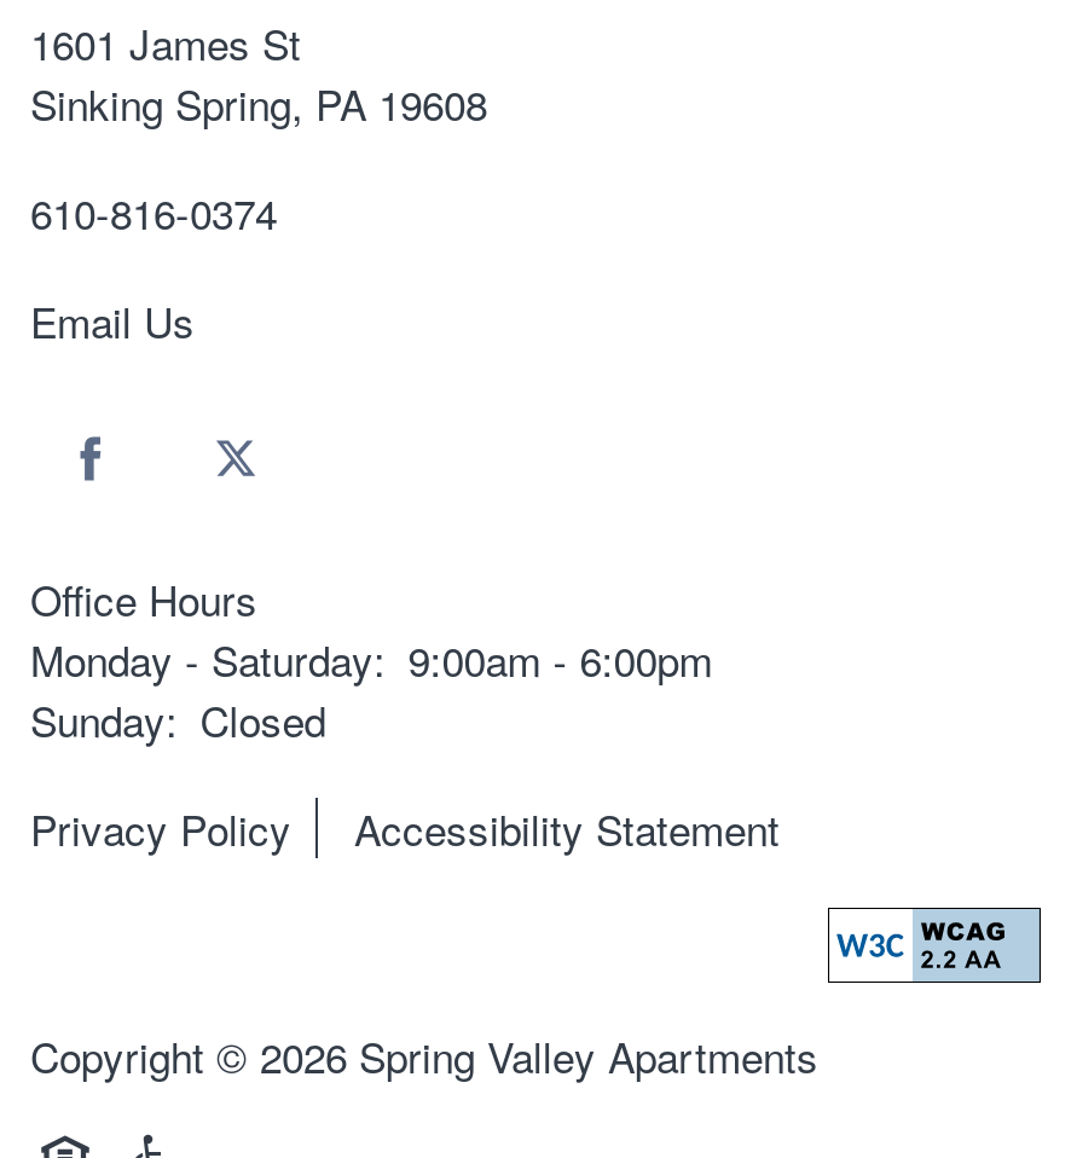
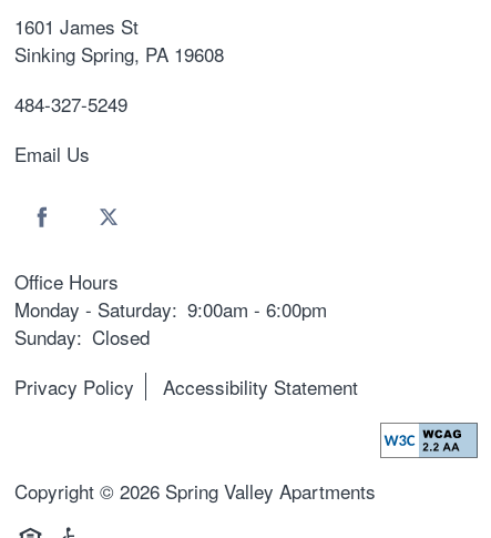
- 610-816-0374
+ 484-327-5249
